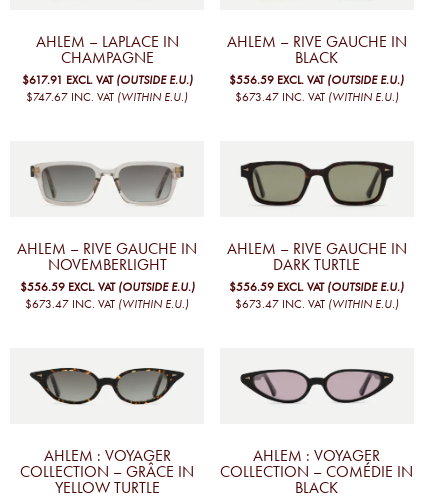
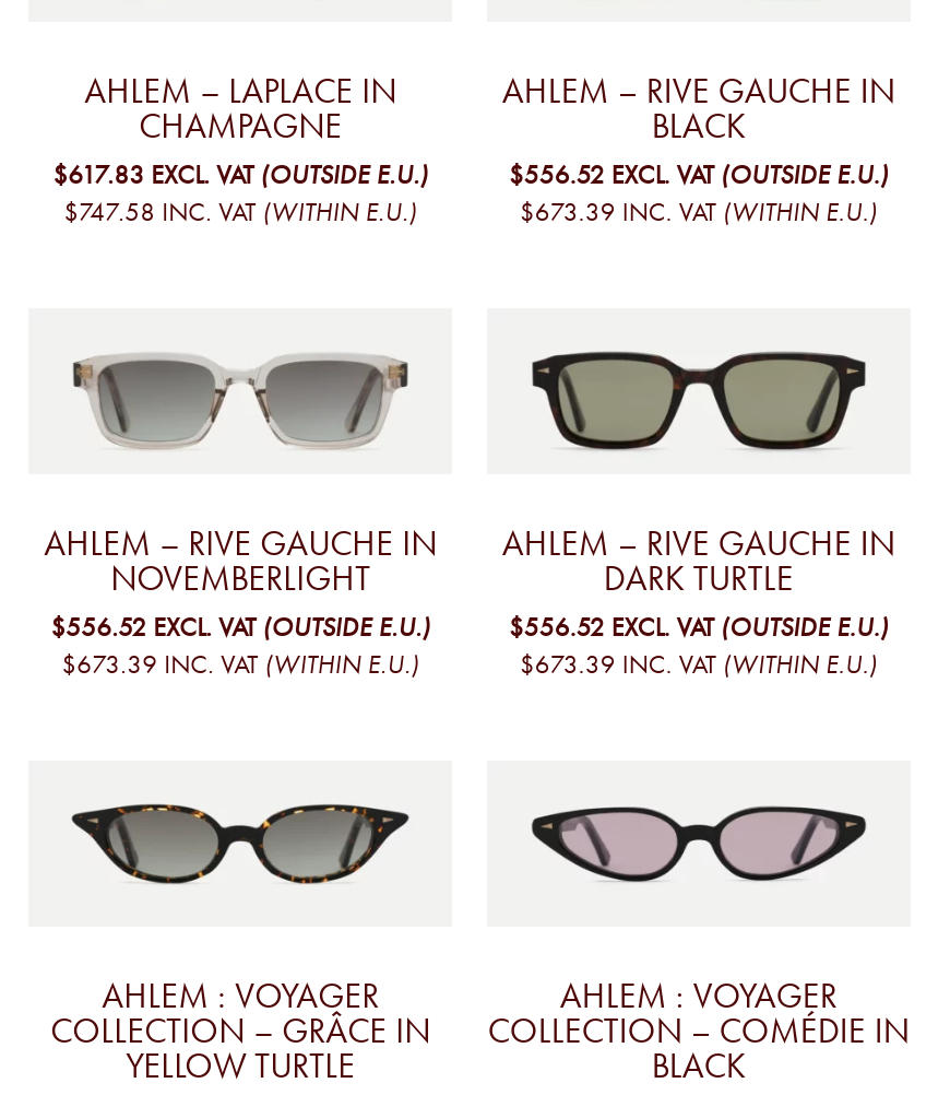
- $617.91 EXCL. VAT (OUTSIDE E.U.)
+ $617.83 EXCL. VAT (OUTSIDE E.U.)

- $556.59 EXCL. VAT (OUTSIDE E.U.)
+ $556.52 EXCL. VAT (OUTSIDE E.U.)

- $747.67 INC. VAT (WITHIN E.U.)
+ $747.58 INC. VAT (WITHIN E.U.)

- $673.47 INC. VAT (WITHIN E.U.)
+ $673.39 INC. VAT (WITHIN E.U.)

- $556.59 EXCL. VAT (OUTSIDE E.U.)
+ $556.52 EXCL. VAT (OUTSIDE E.U.)

- $556.59 EXCL. VAT (OUTSIDE E.U.)
+ $556.52 EXCL. VAT (OUTSIDE E.U.)

- $673.47 INC. VAT (WITHIN E.U.)
+ $673.39 INC. VAT (WITHIN E.U.)

- $673.47 INC. VAT (WITHIN E.U.)
+ $673.39 INC. VAT (WITHIN E.U.)
